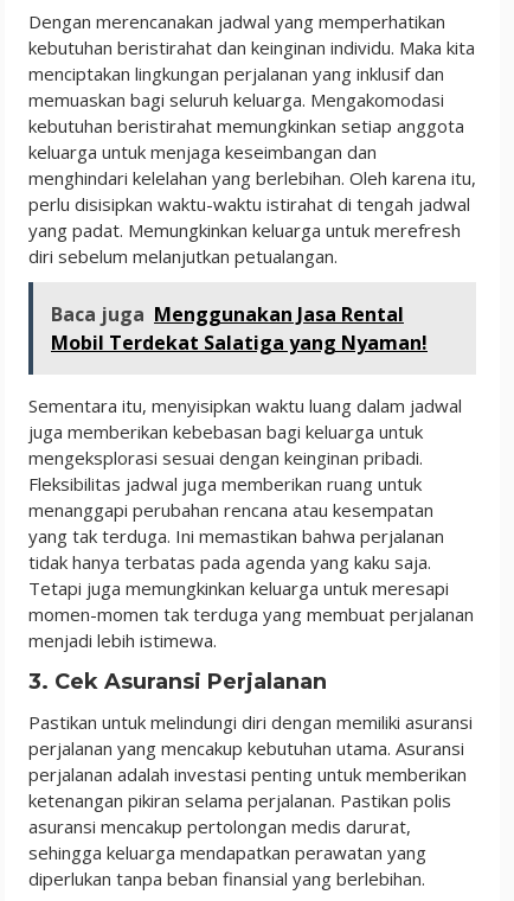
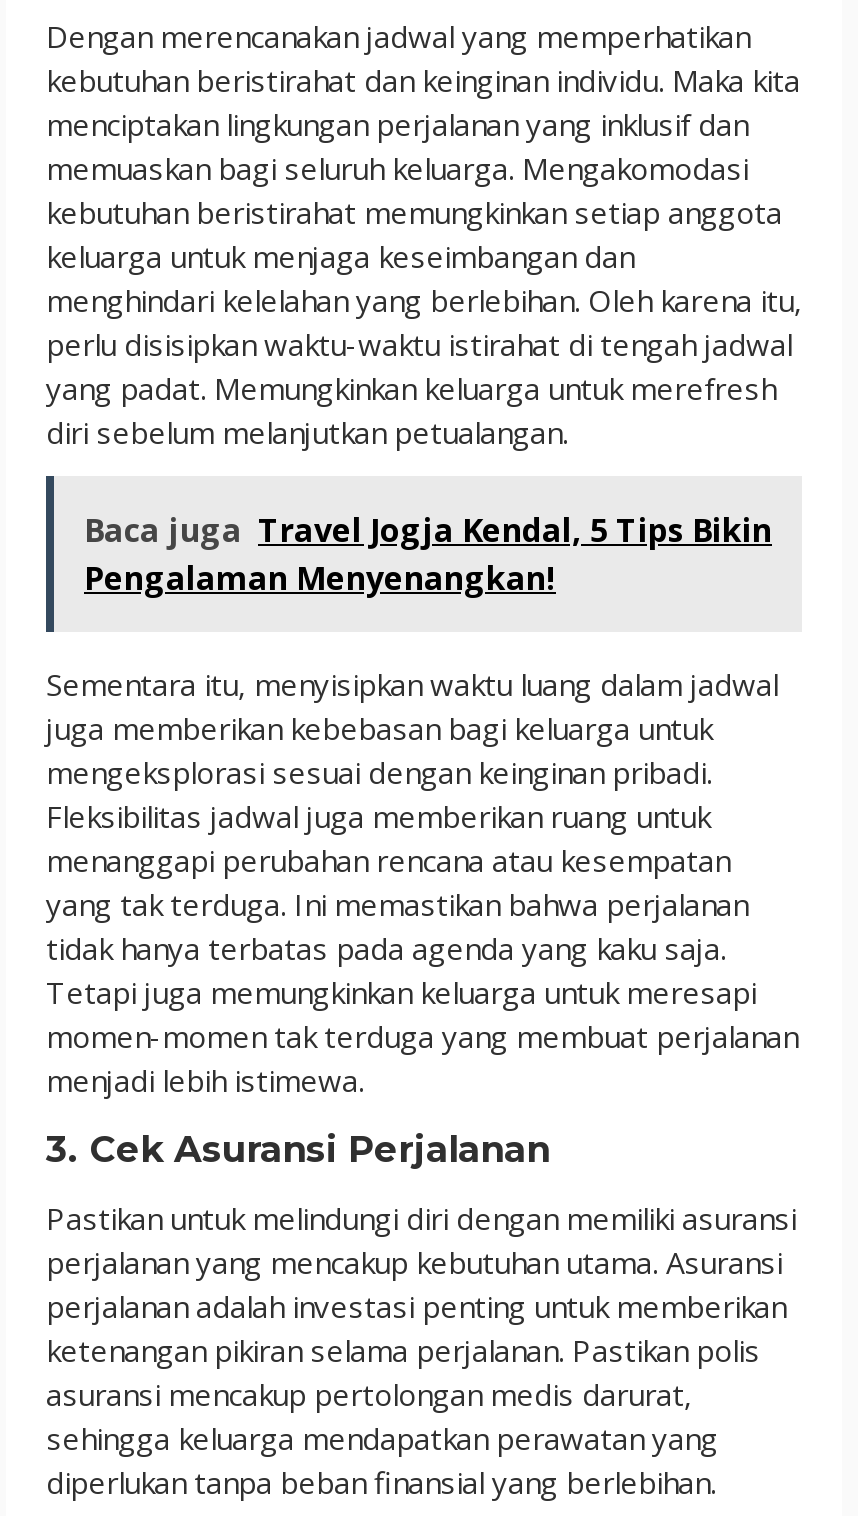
- Baca juga Menggunakan Jasa Rental
- Mobil Terdekat Salatiga yang Nyaman!
+ Baca juga Travel Jogja Kendal, 5 Tips Bikin
+ Pengalaman Menyenangkan!
